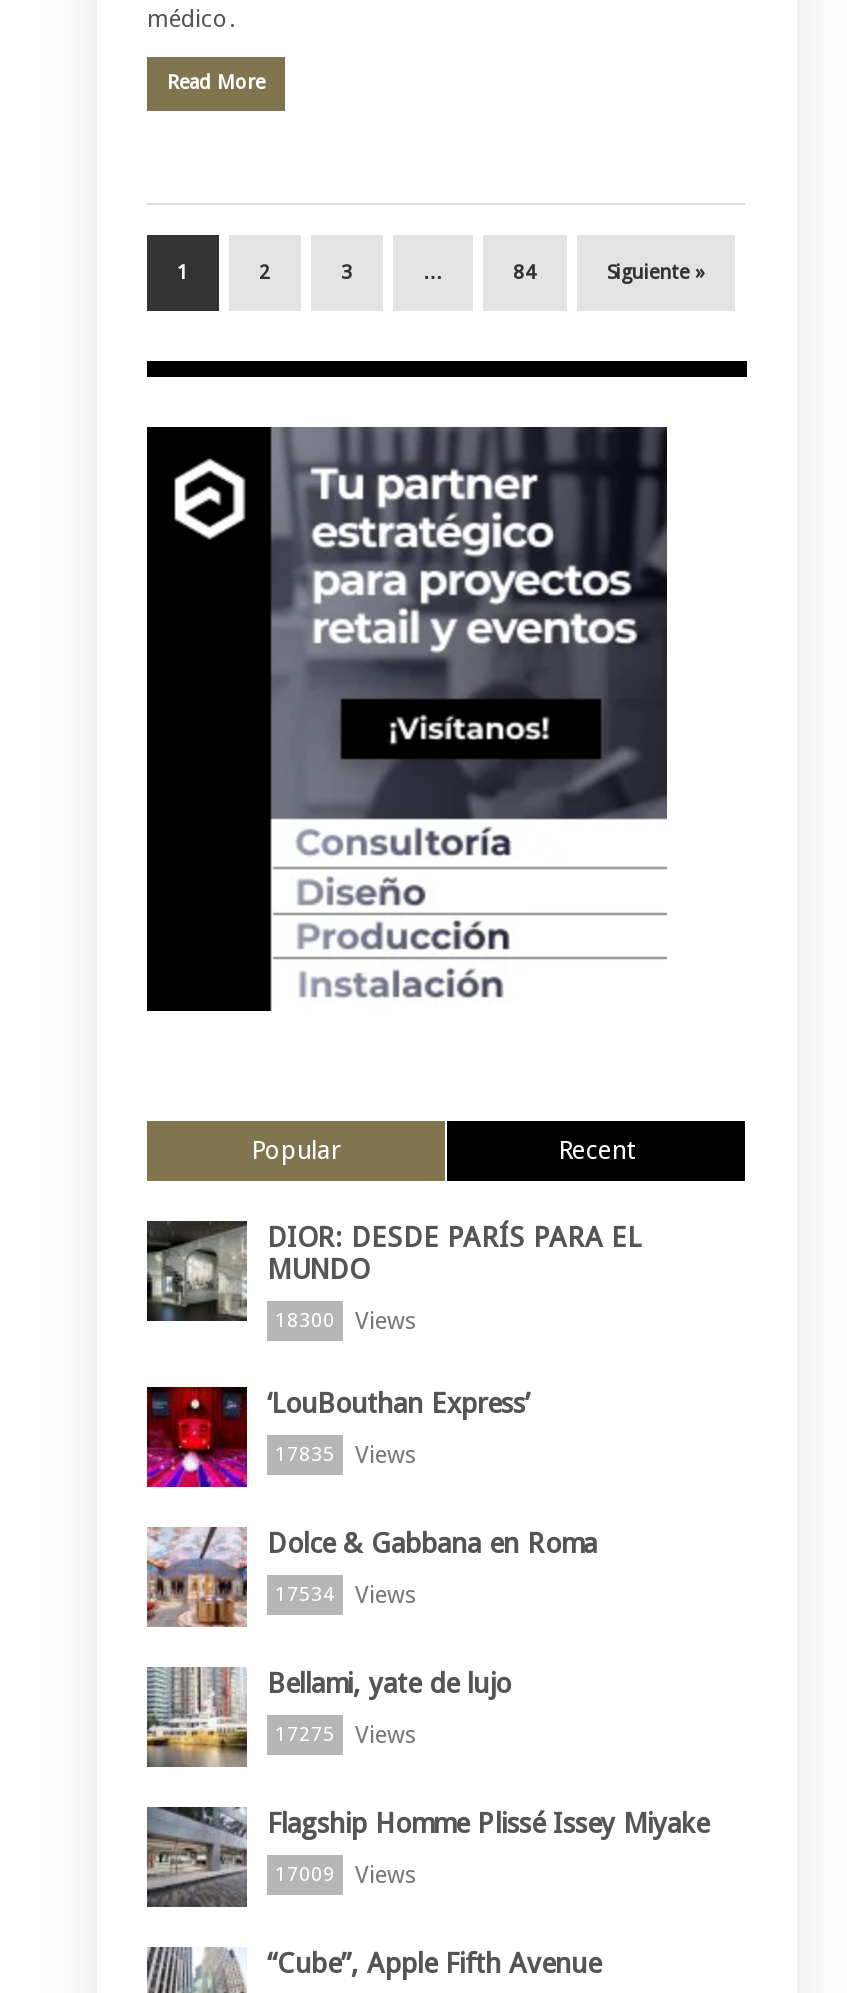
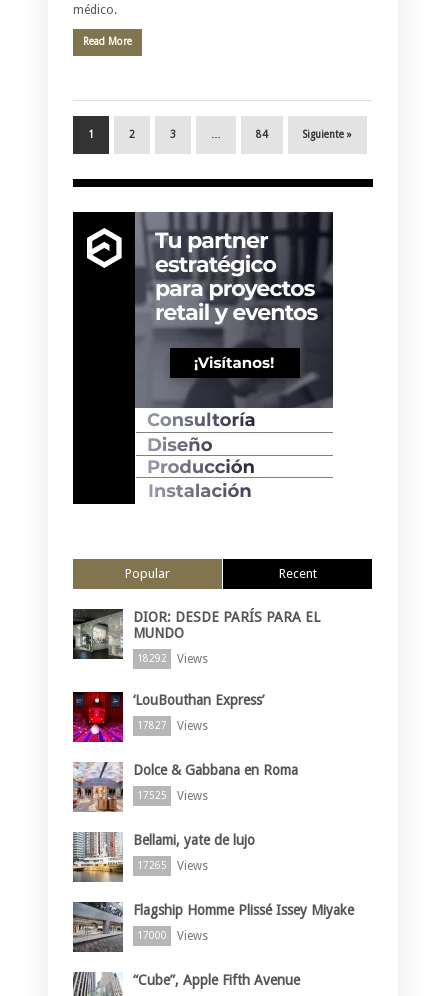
- 18300 Views
+ 18292 Views

- 17835 Views
+ 17827 Views

- 17534 Views
+ 17525 Views

- 17275 Views
+ 17265 Views

- 17009 Views
+ 17000 Views
